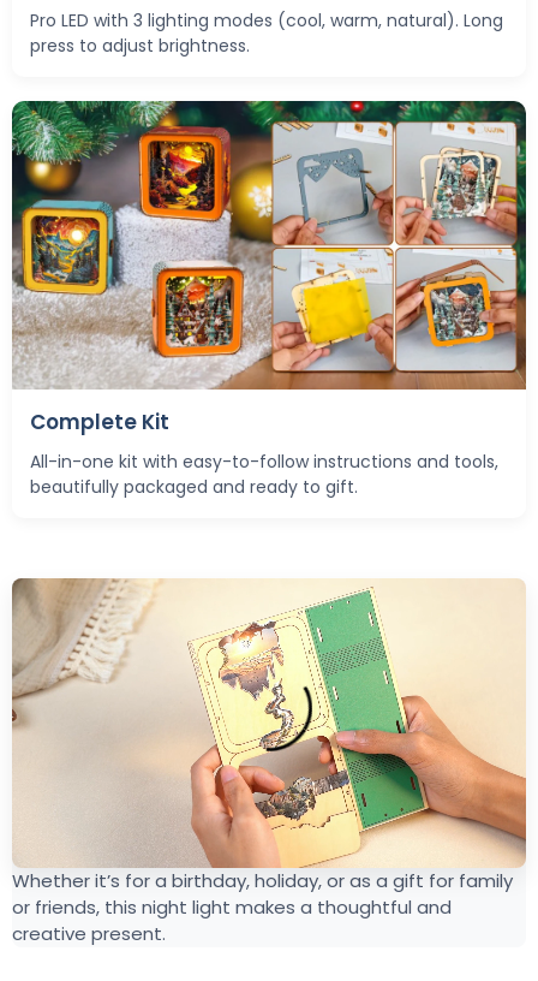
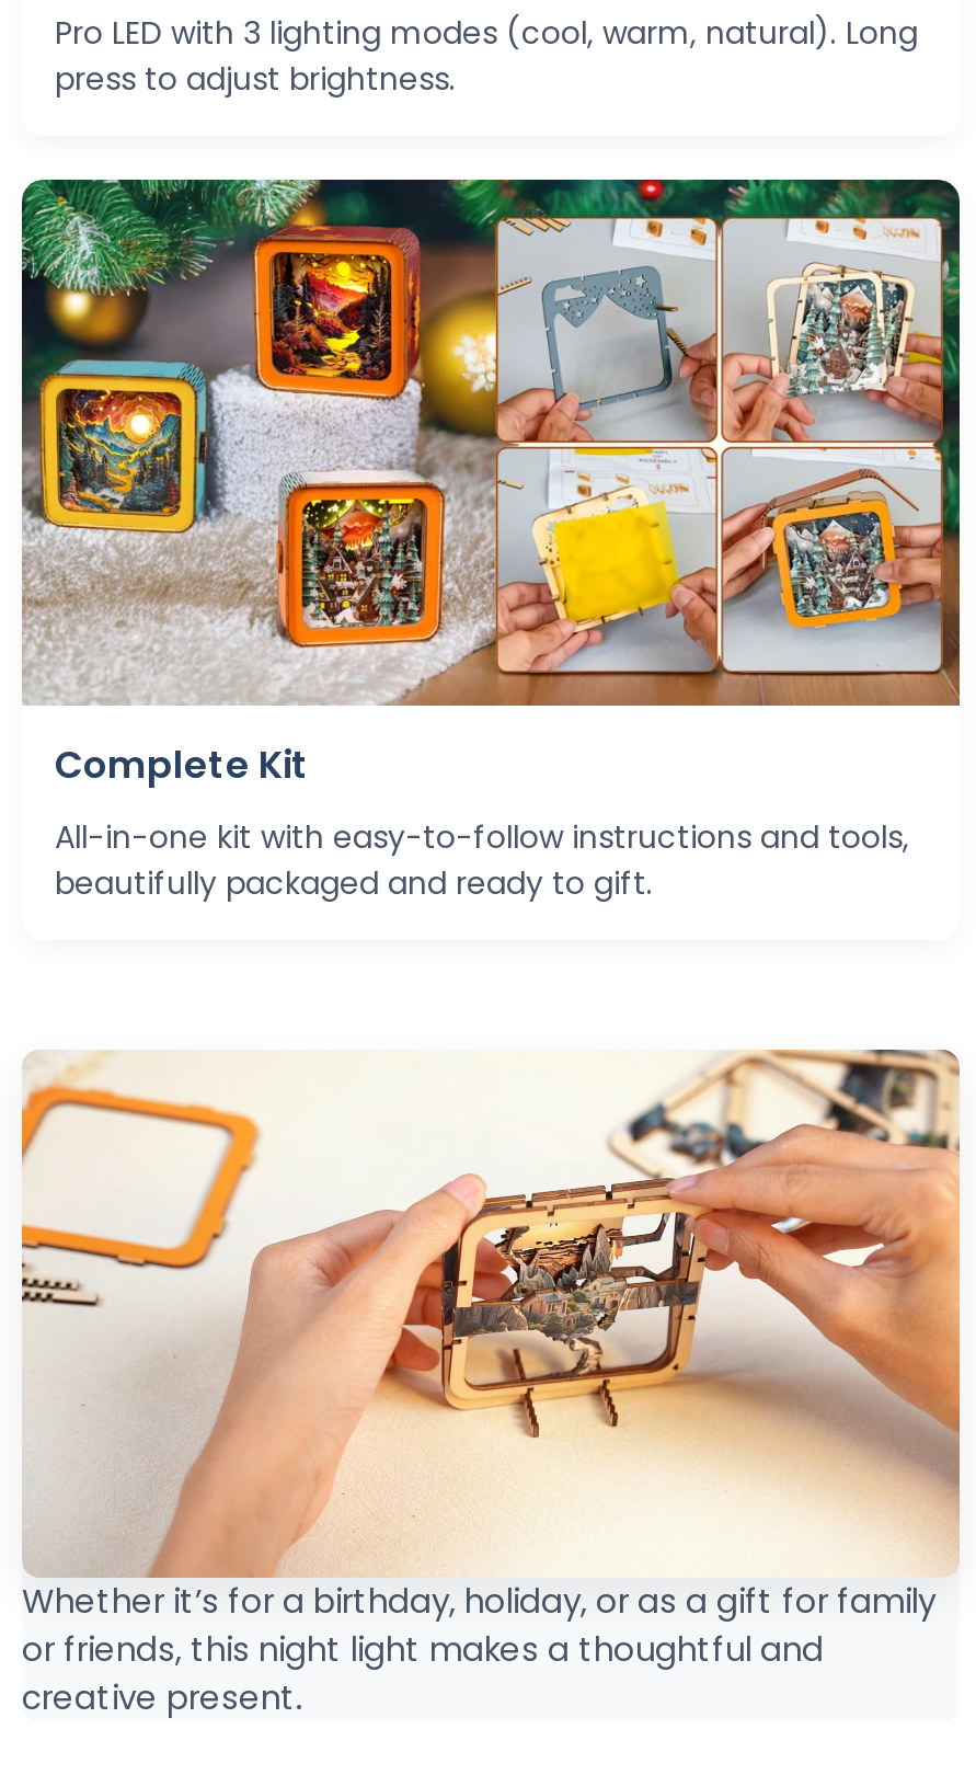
- [image]
+ [image]
